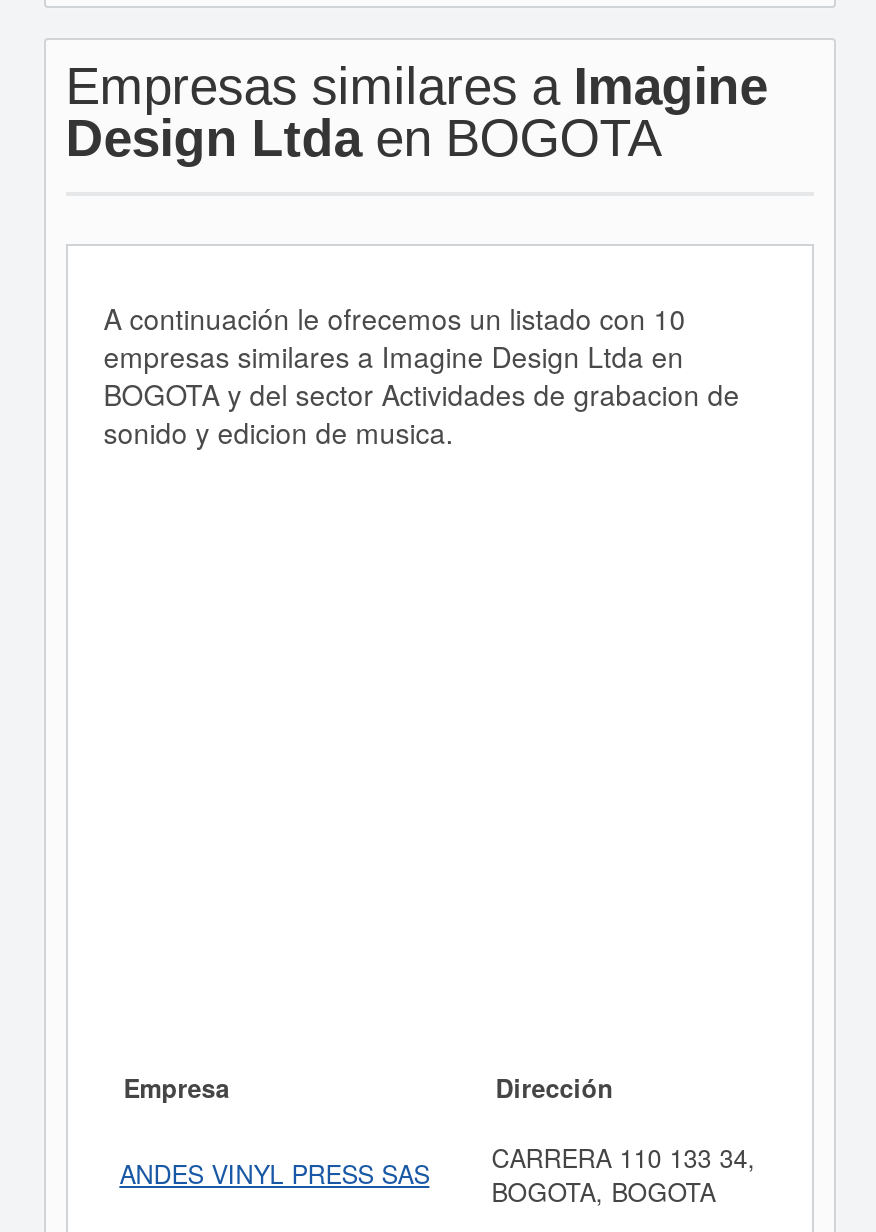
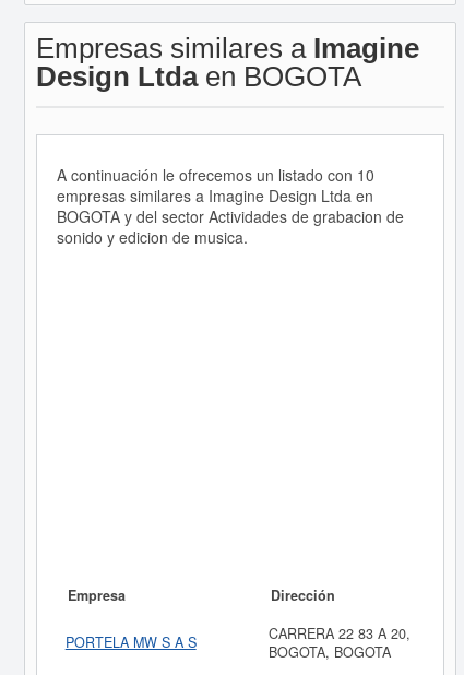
- ANDES VINYL PRESS SAS
- CARRERA 110 133 34,
+ PORTELA MW S A S
+ CARRERA 22 83 A 20,
